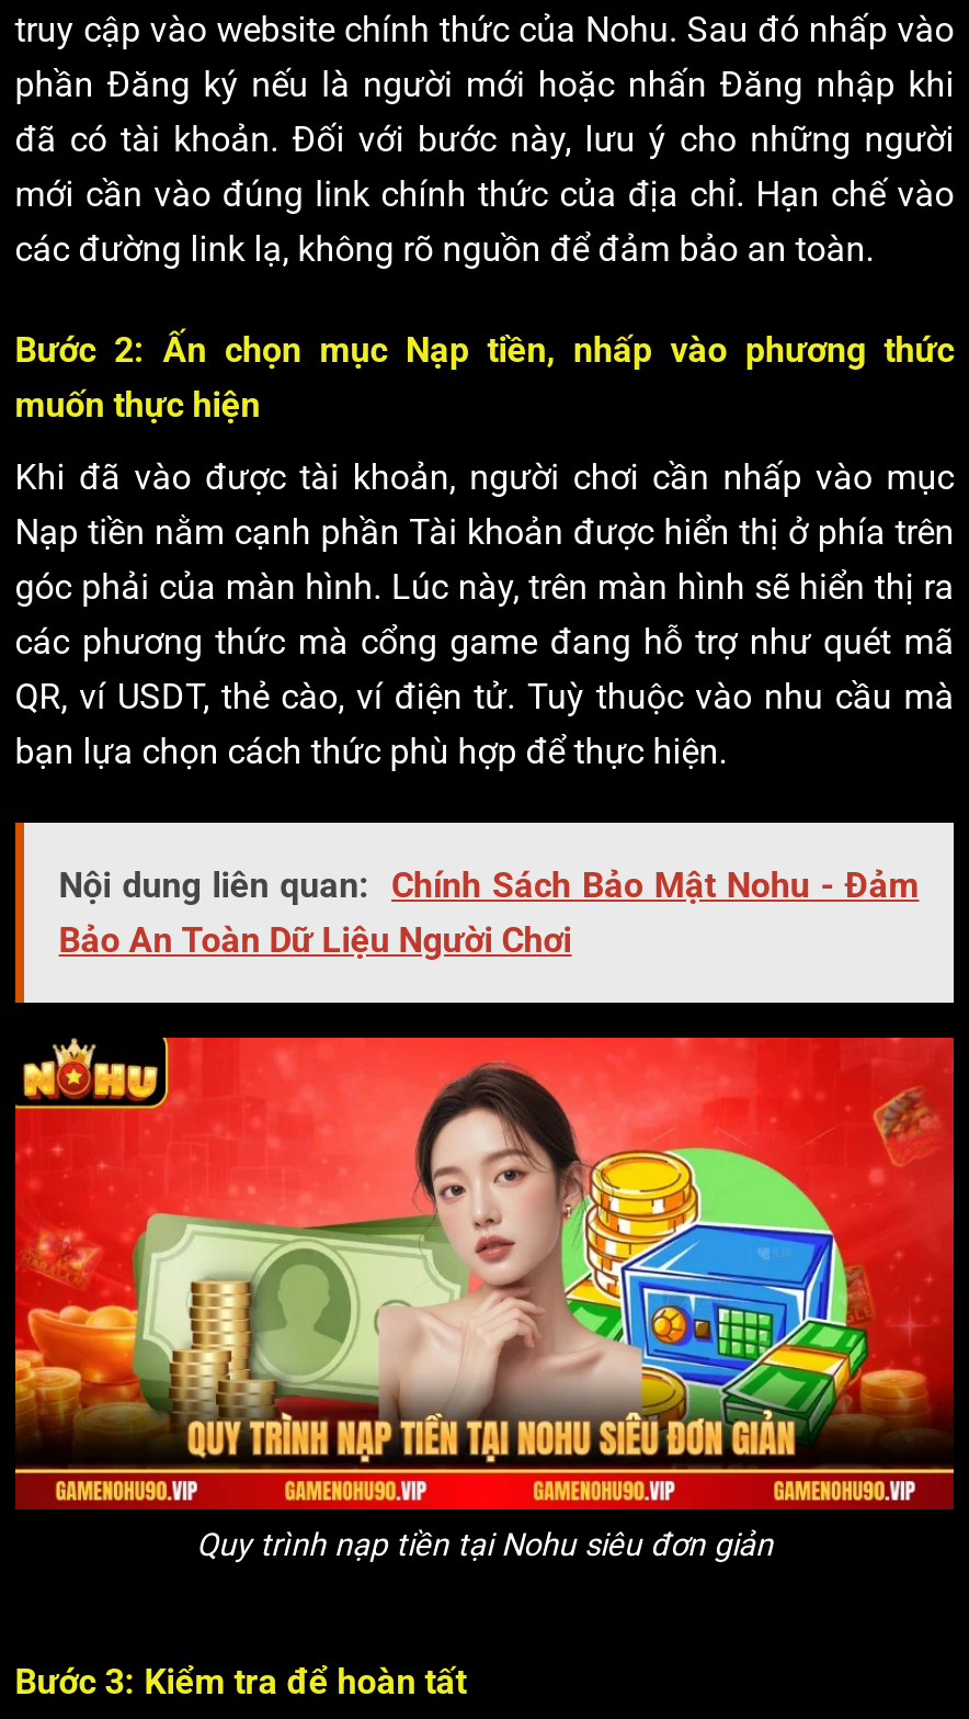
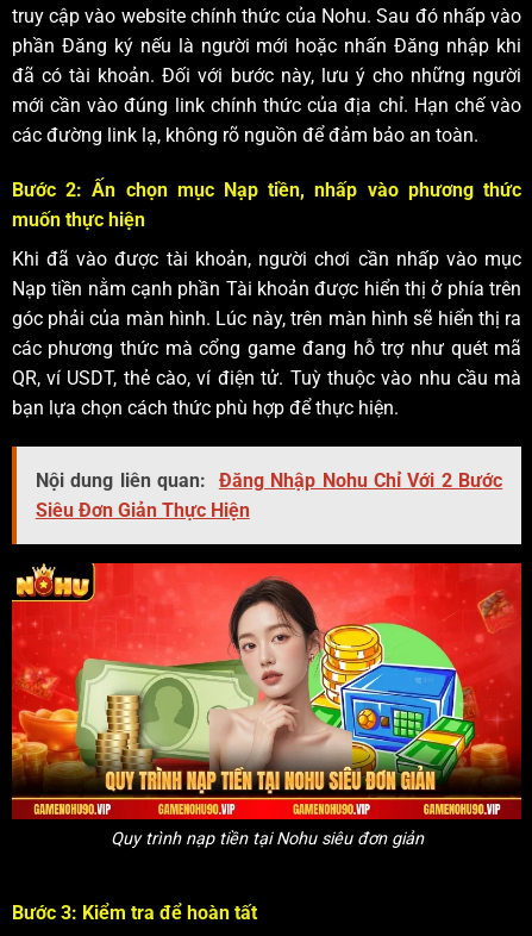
- Nội dung liên quan: Chính Sách Bảo Mật Nohu - Đảm
- Bảo An Toàn Dữ Liệu Người Chơi
+ Nội dung liên quan: Đăng Nhập Nohu Chỉ Với 2 Bước
+ Siêu Đơn Giản Thực Hiện
